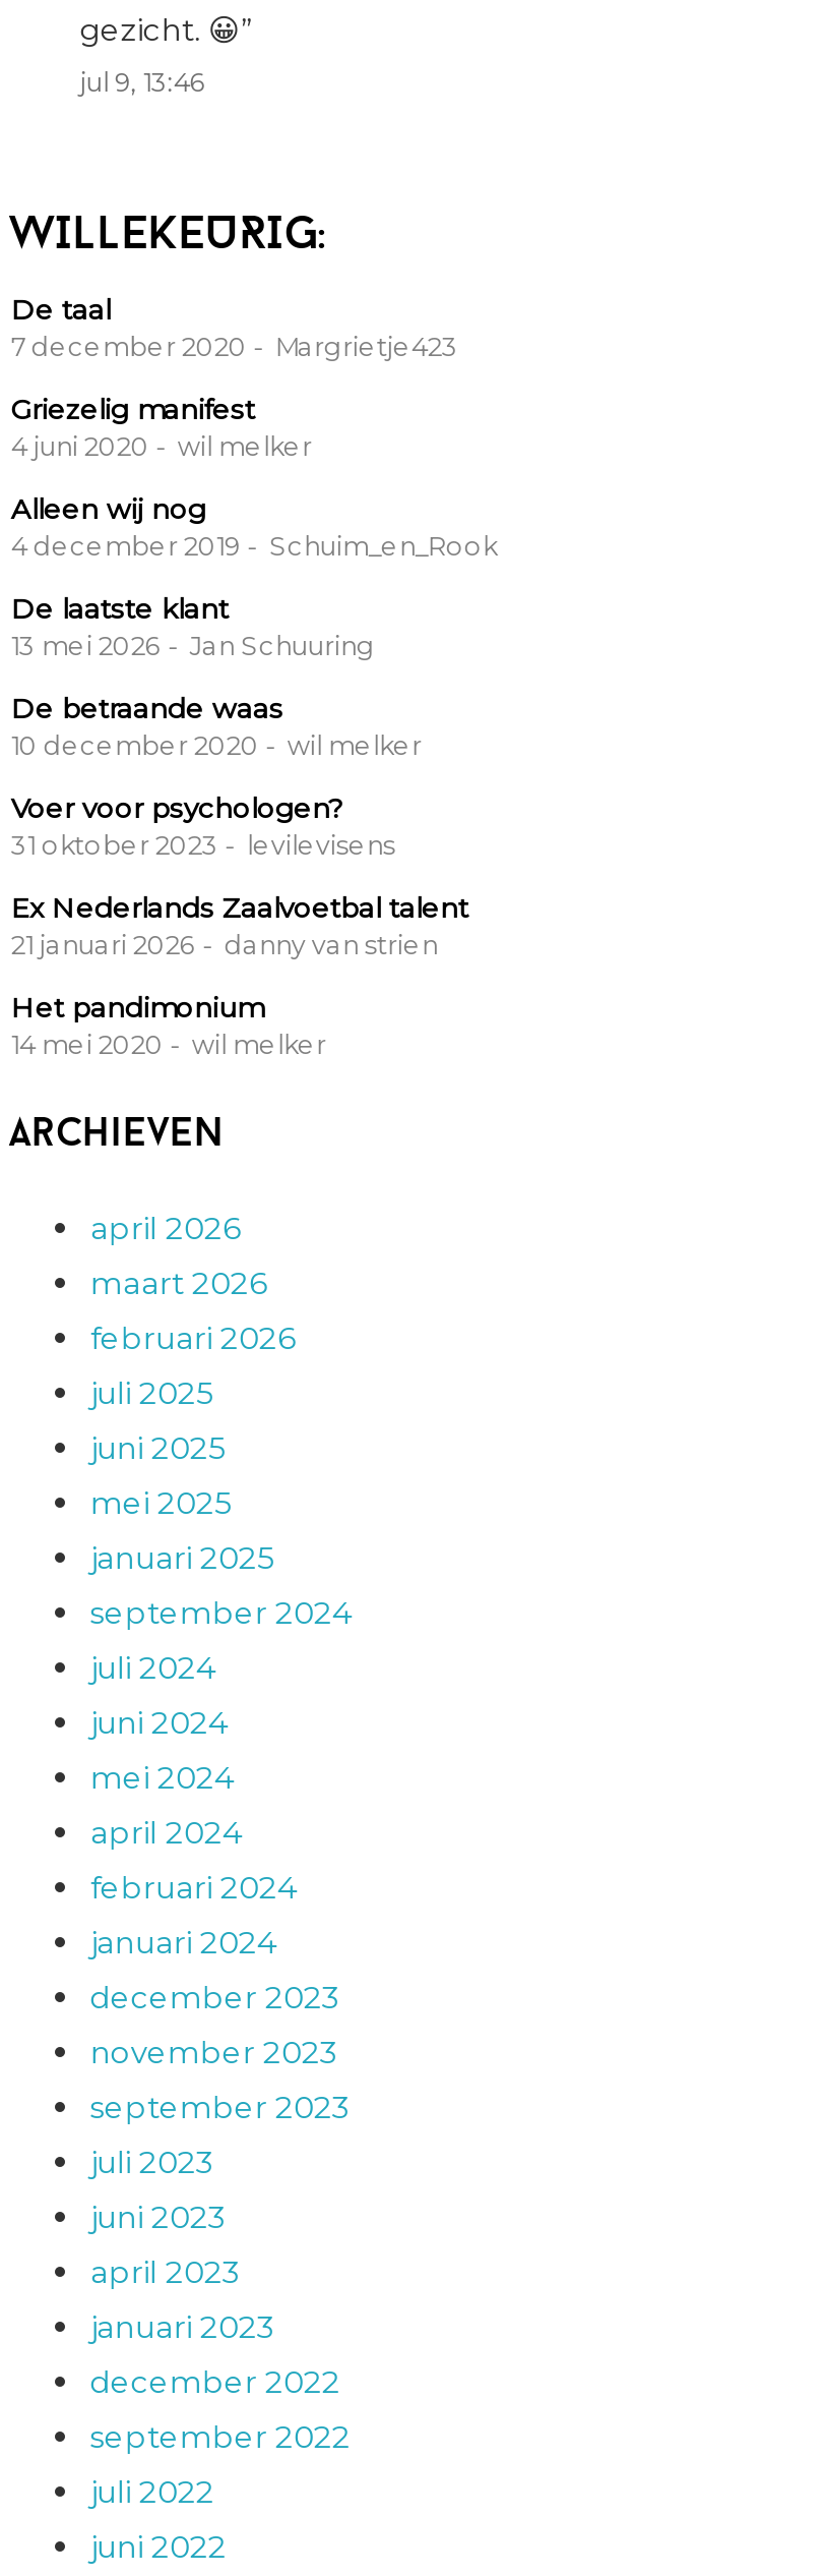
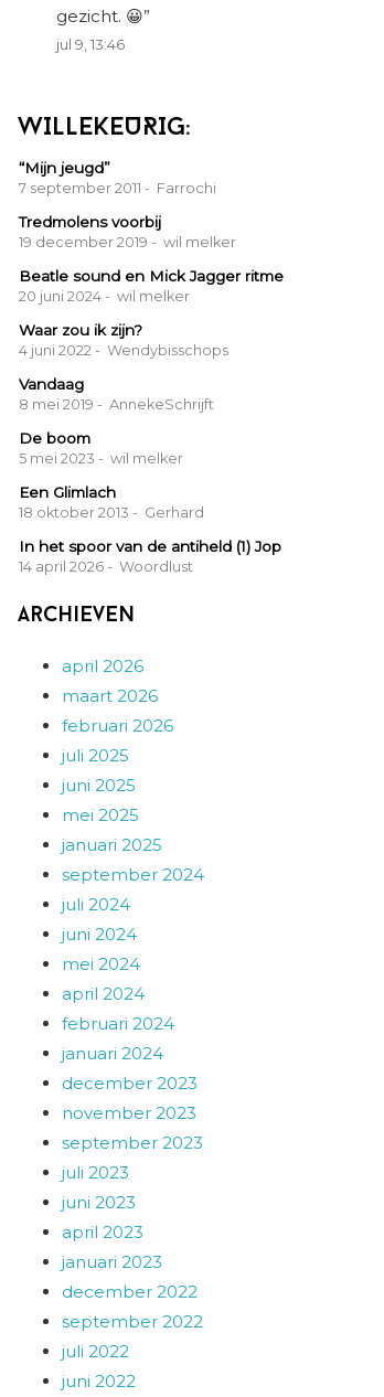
- De taal
- 7 december 2020 - Margrietje423
+ “Mijn jeugd”
+ 7 september 2011 - Farrochi

- Griezelig manifest
- 4 juni 2020 - wil melker
+ Tredmolens voorbij
+ 19 december 2019 - wil melker

- Alleen wij nog
- 4 december 2019 - Schuim_en_Rook
+ Beatle sound en Mick Jagger ritme
+ 20 juni 2024 - wil melker

- De laatste klant
- 13 mei 2026 - Jan Schuuring
+ Waar zou ik zijn?
+ 4 juni 2022 - Wendybisschops

- De betraande waas
- 10 december 2020 - wil melker
+ Vandaag
+ 8 mei 2019 - AnnekeSchrijft

- Voer voor psychologen?
- 31 oktober 2023 - levilevisens
+ De boom
+ 5 mei 2023 - wil melker

- Ex Nederlands Zaalvoetbal talent
- 21 januari 2026 - danny van strien
+ Een Glimlach
+ 18 oktober 2013 - Gerhard

- Het pandimonium
- 14 mei 2020 - wil melker
+ In het spoor van de antiheld (1) Jop
+ 14 april 2026 - Woordlust
